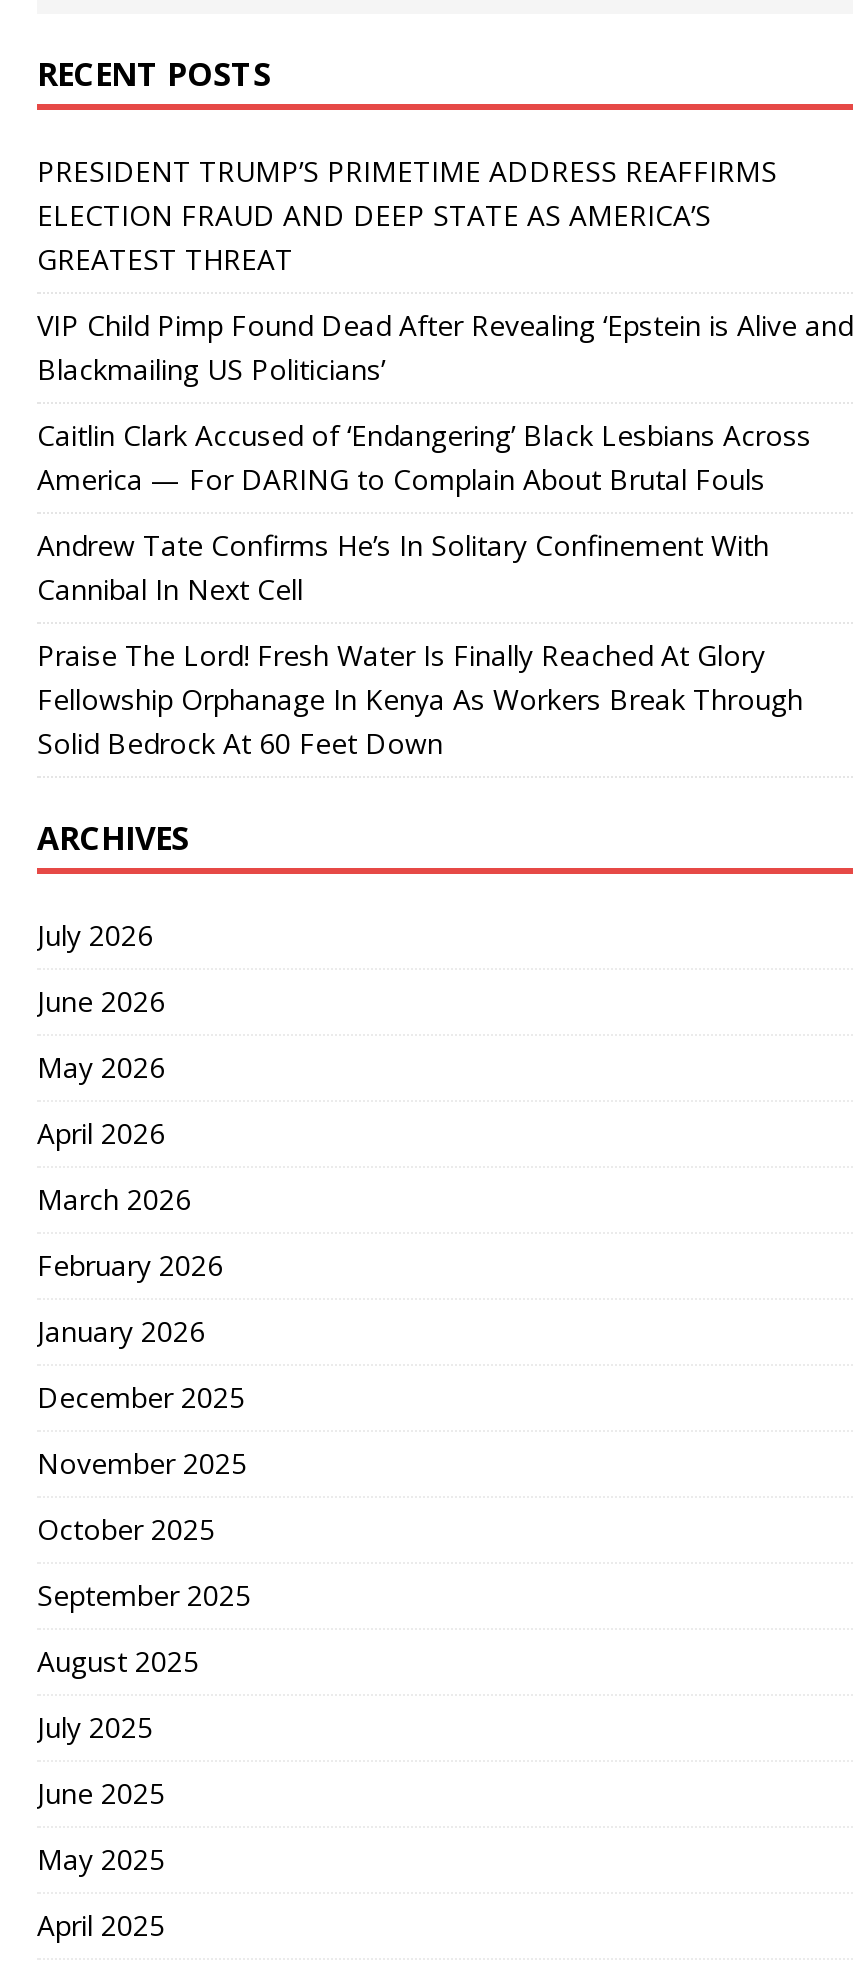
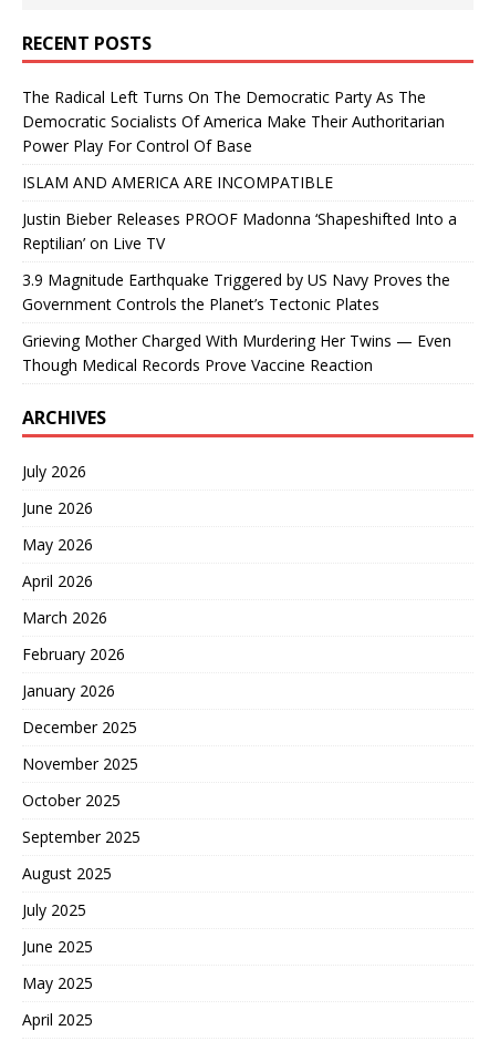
- PRESIDENT TRUMP’S PRIMETIME ADDRESS REAFFIRMS
- ELECTION FRAUD AND DEEP STATE AS AMERICA’S
- GREATEST THREAT
+ The Radical Left Turns On The Democratic Party As The
+ Democratic Socialists Of America Make Their Authoritarian
+ Power Play For Control Of Base

- VIP Child Pimp Found Dead After Revealing ‘Epstein is Alive and
- Blackmailing US Politicians’
+ ISLAM AND AMERICA ARE INCOMPATIBLE

- Caitlin Clark Accused of ‘Endangering’ Black Lesbians Across
- America — For DARING to Complain About Brutal Fouls
+ Justin Bieber Releases PROOF Madonna ‘Shapeshifted Into a
+ Reptilian’ on Live TV

- Andrew Tate Confirms He’s In Solitary Confinement With
- Cannibal In Next Cell
+ 3.9 Magnitude Earthquake Triggered by US Navy Proves the
+ Government Controls the Planet’s Tectonic Plates

- Praise The Lord! Fresh Water Is Finally Reached At Glory
- Fellowship Orphanage In Kenya As Workers Break Through
- Solid Bedrock At 60 Feet Down
+ Grieving Mother Charged With Murdering Her Twins — Even
+ Though Medical Records Prove Vaccine Reaction
